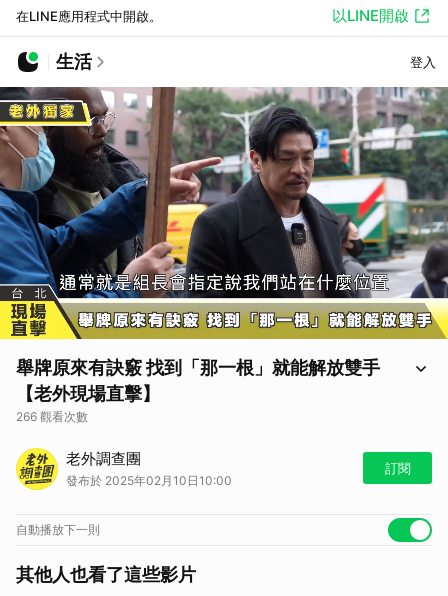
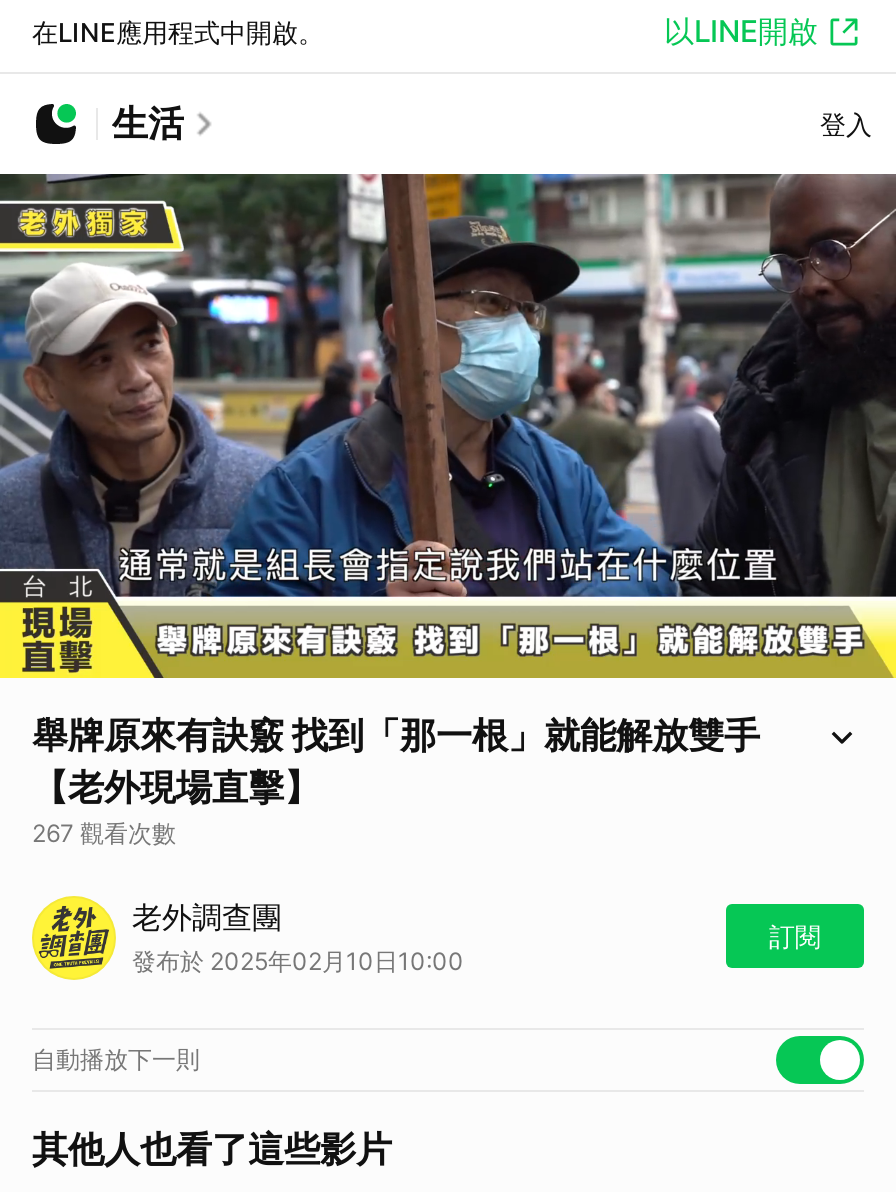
- [image]
+ [image]

- 266 觀看次數
+ 267 觀看次數
